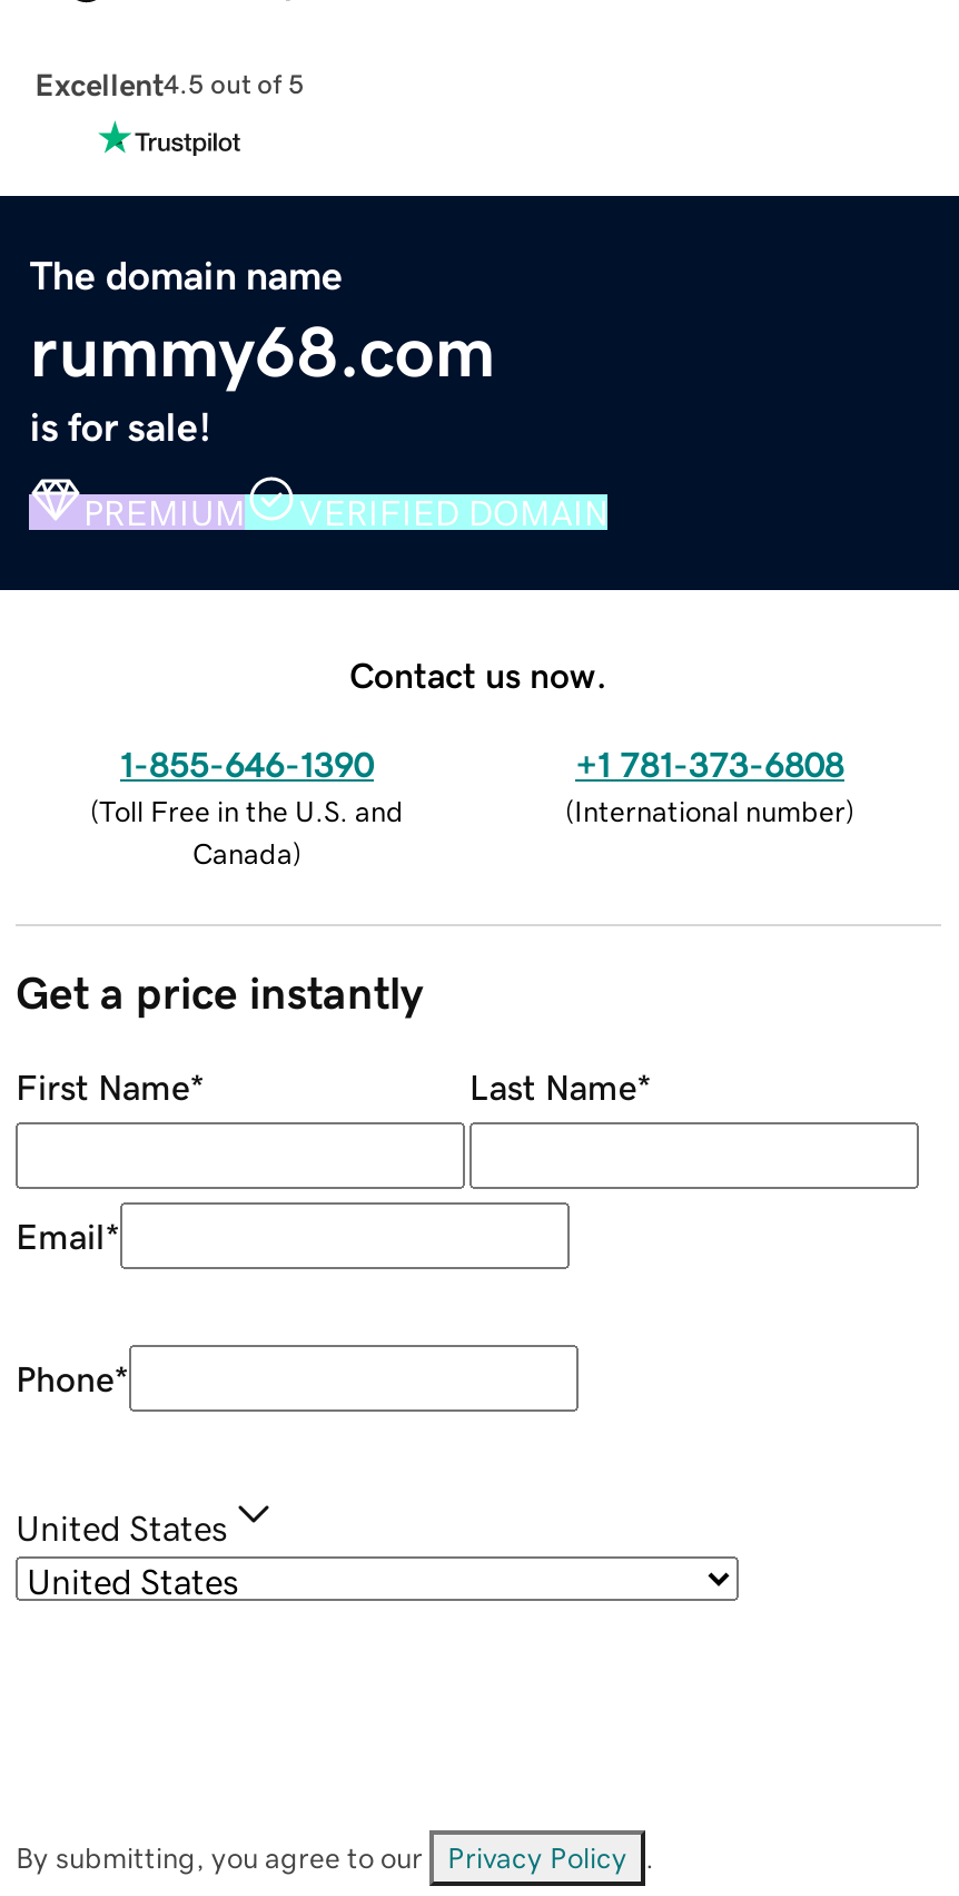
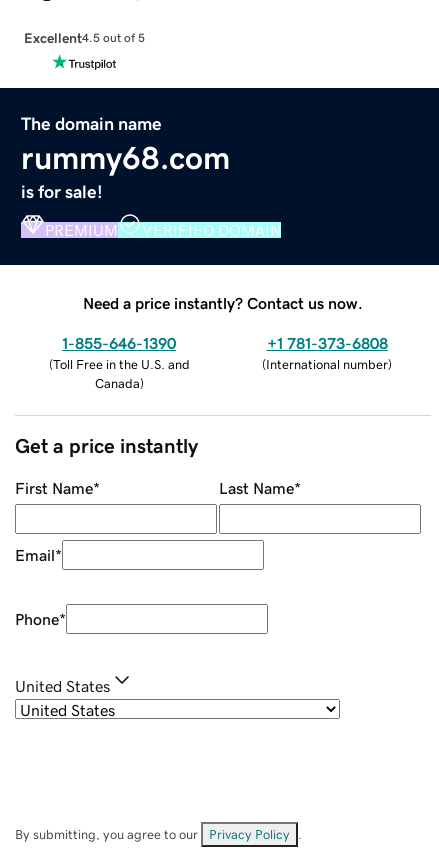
- Contact us now.
+ Need a price instantly? Contact us now.
